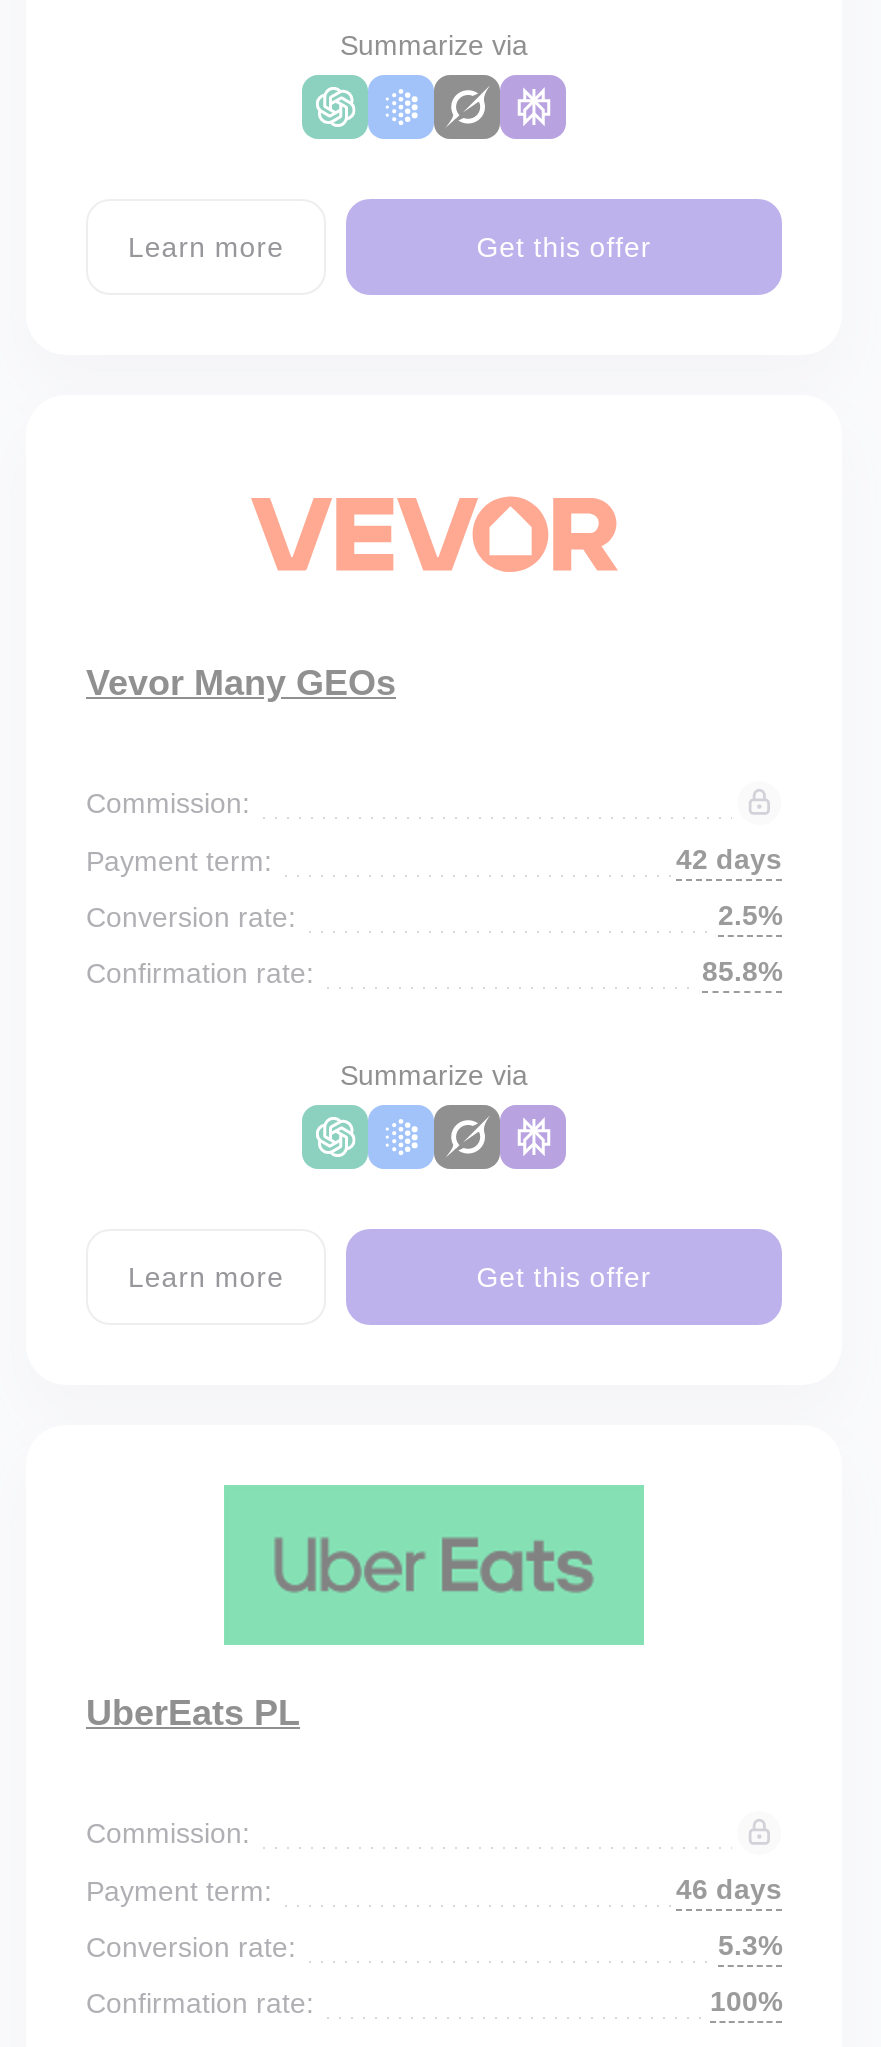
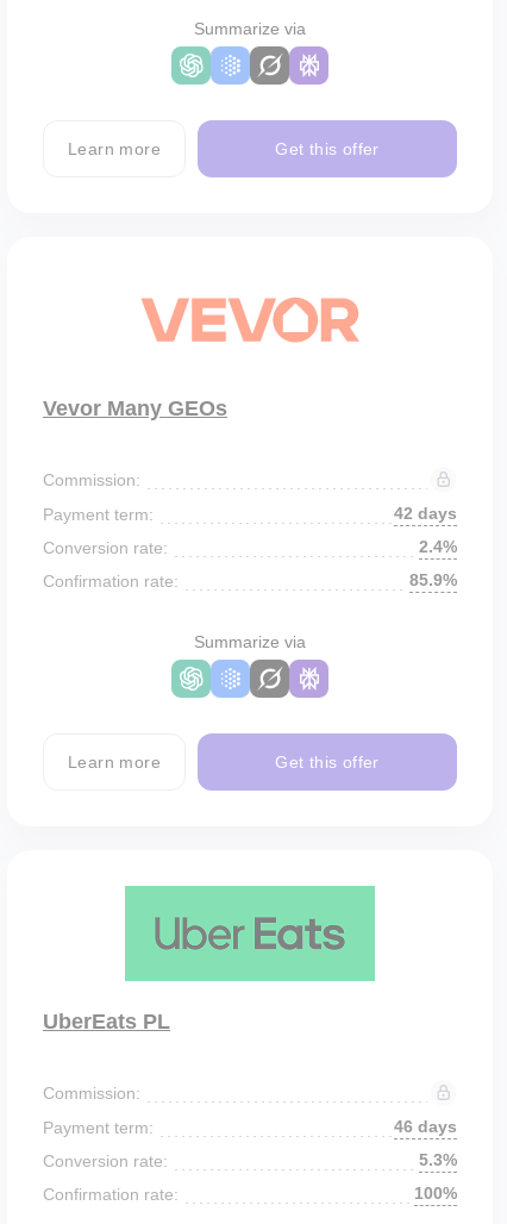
- 2.5%
+ 2.4%

- 85.8%
+ 85.9%
